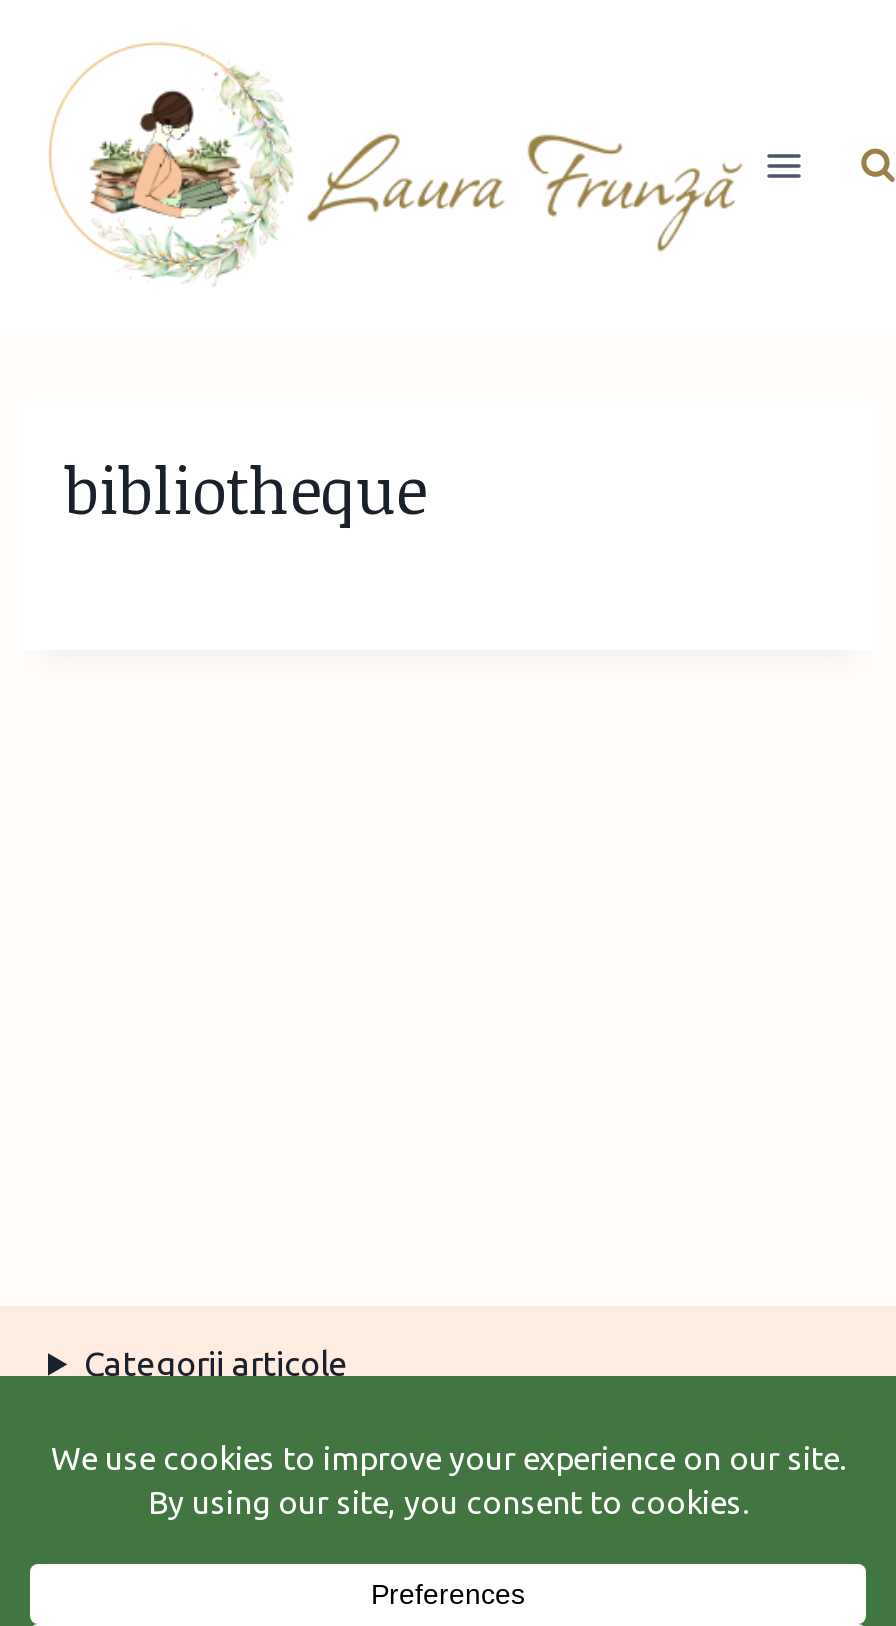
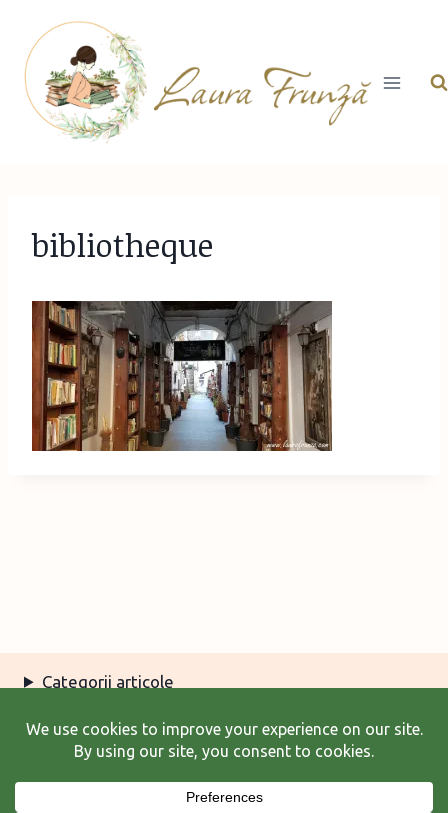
+ [image]
